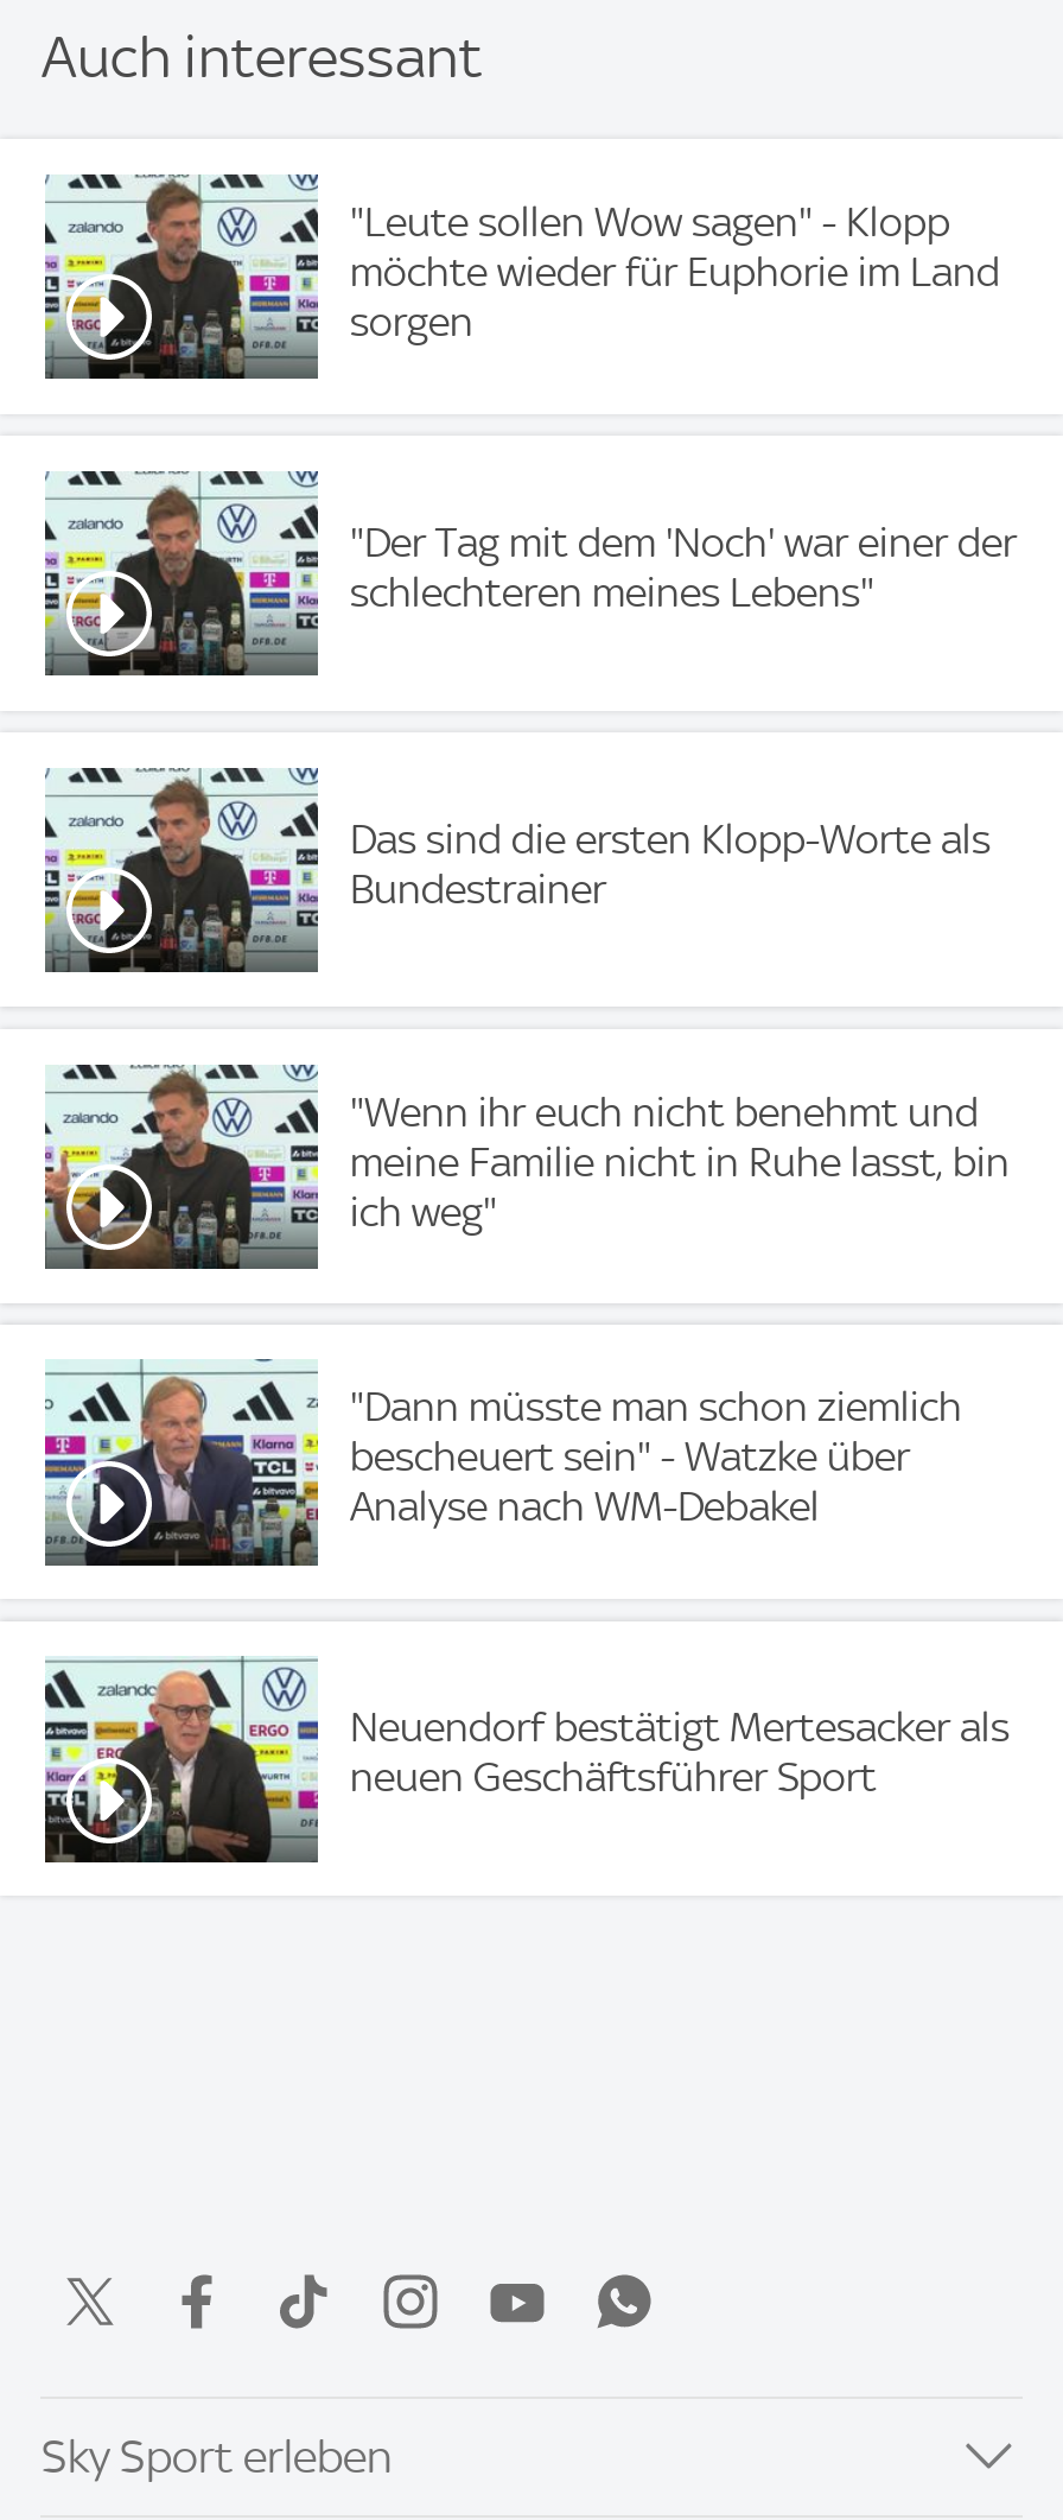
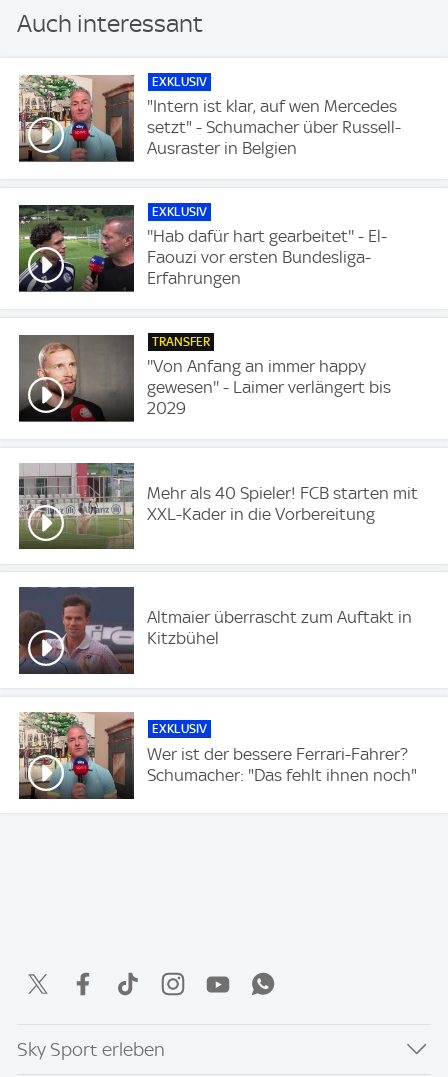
- [image]
- "Leute sollen Wow sagen" - Klopp
- möchte wieder für Euphorie im Land
- sorgen
+ [image]
+ EXKLUSIV
+ "Intern ist klar, auf wen Mercedes
+ setzt" - Schumacher über Russell-
+ Ausraster in Belgien

- [image]
- "Der Tag mit dem 'Noch' war einer der
- schlechteren meines Lebens"
+ [image]
+ EXKLUSIV
+ ''Hab dafür hart gearbeitet'' - El-
+ Faouzi vor ersten Bundesliga-
+ Erfahrungen

- [image]
- Das sind die ersten Klopp-Worte als
- Bundestrainer
+ [image]
+ TRANSFER
+ ''Von Anfang an immer happy
+ gewesen'' - Laimer verlängert bis
+ 2029

- [image]
- "Wenn ihr euch nicht benehmt und
- meine Familie nicht in Ruhe lasst, bin
- ich weg"
+ [image]
+ Mehr als 40 Spieler! FCB starten mit
+ XXL-Kader in die Vorbereitung

- [image]
- "Dann müsste man schon ziemlich
- bescheuert sein" - Watzke über
- Analyse nach WM-Debakel
+ [image]
+ Altmaier überrascht zum Auftakt in
+ Kitzbühel

- [image]
- Neuendorf bestätigt Mertesacker als
- neuen Geschäftsführer Sport
+ [image]
+ EXKLUSIV
+ Wer ist der bessere Ferrari-Fahrer?
+ Schumacher: "Das fehlt ihnen noch"
